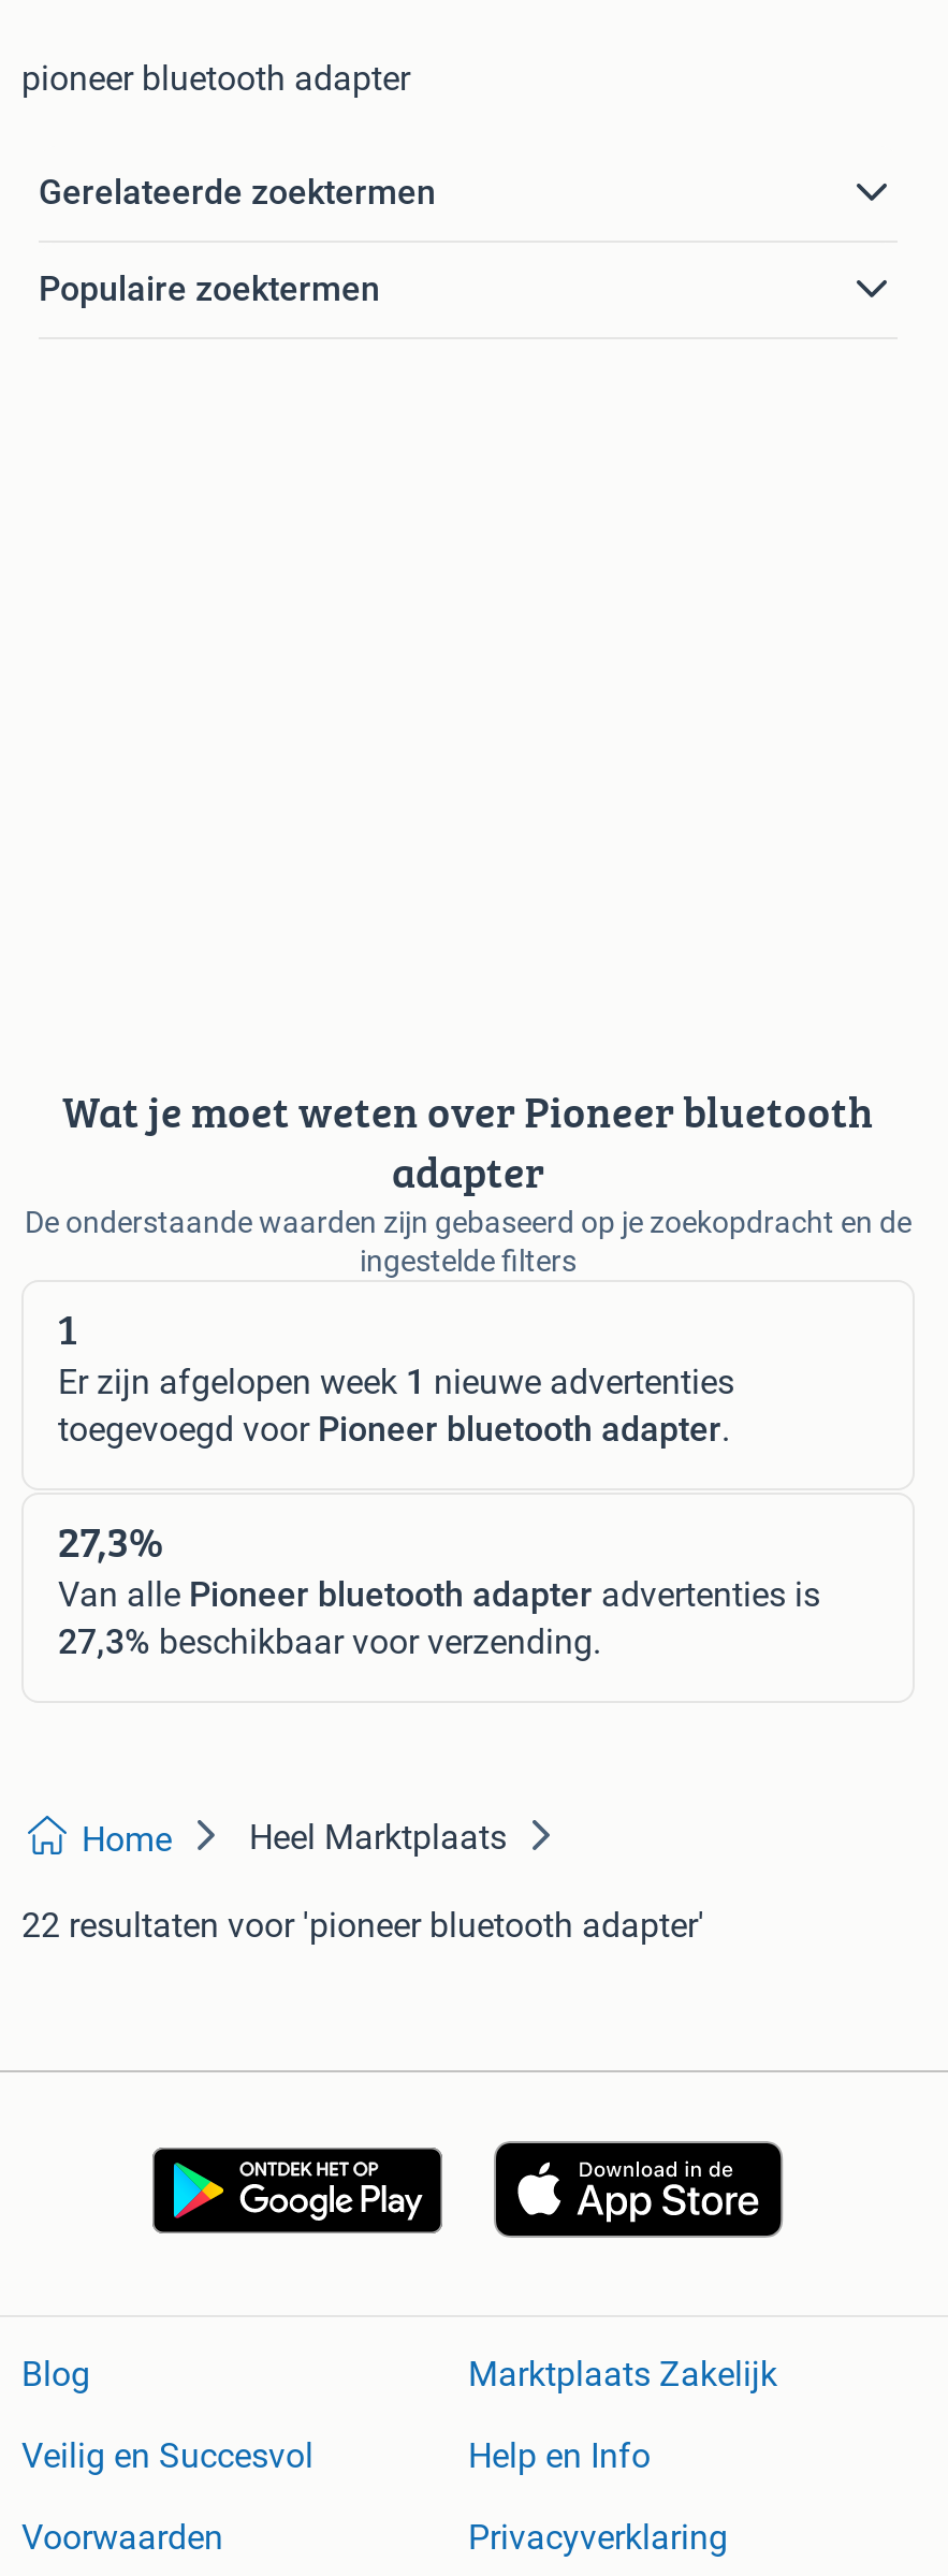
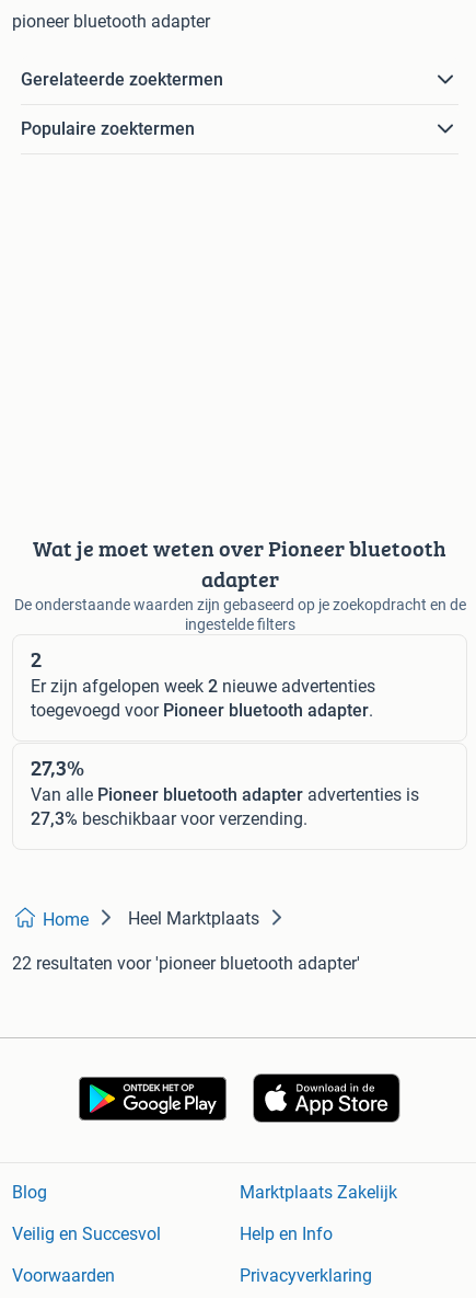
- 1
+ 2

- Er zijn afgelopen week 1 nieuwe advertenties
+ Er zijn afgelopen week 2 nieuwe advertenties
